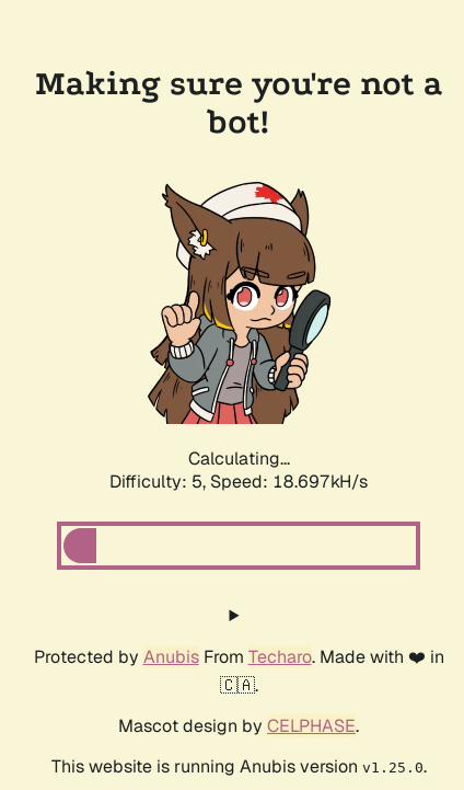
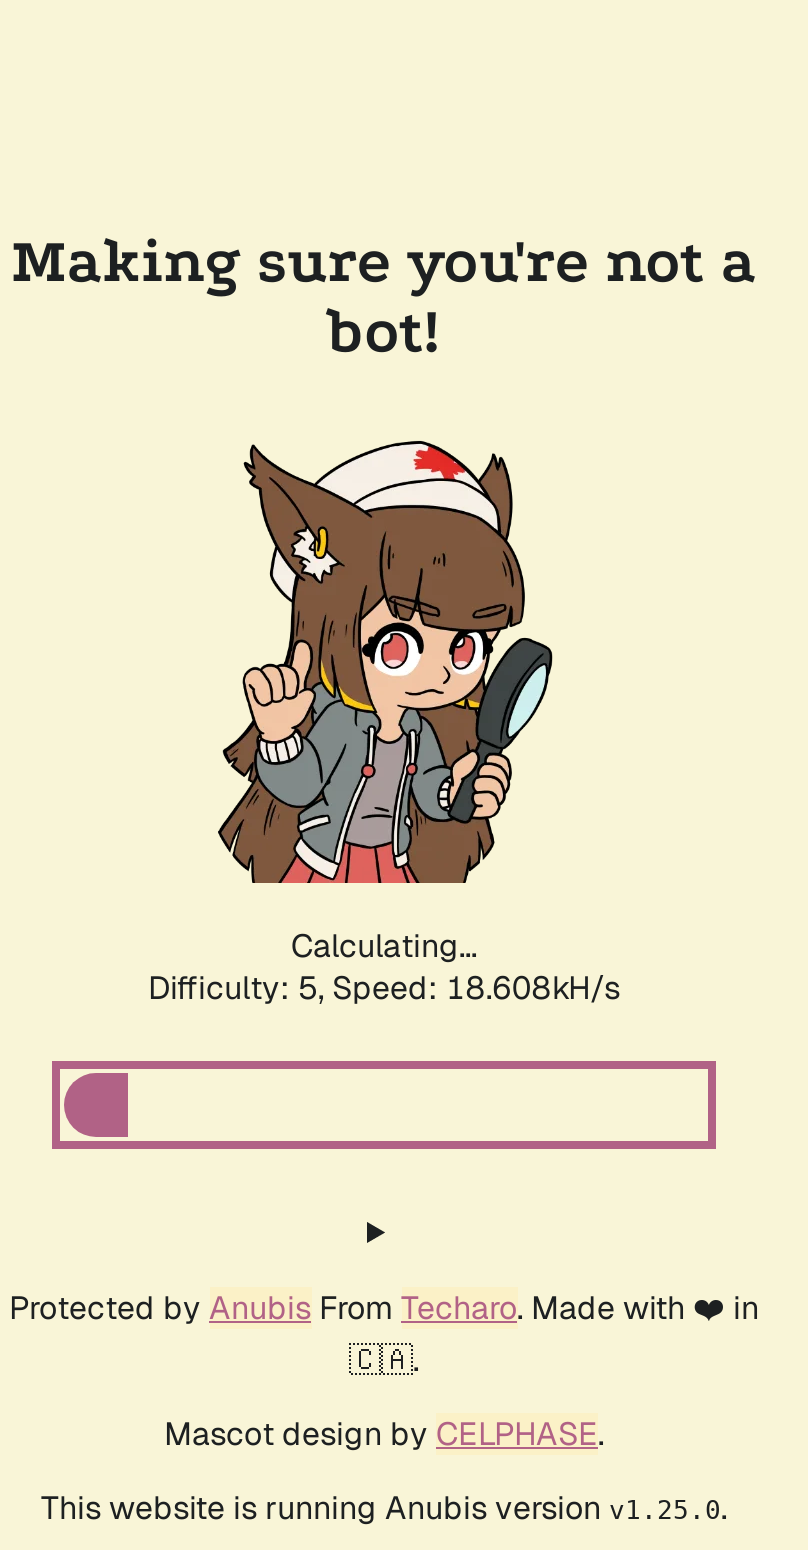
- Difficulty: 5, Speed: 18.697kH/s
+ Difficulty: 5, Speed: 18.608kH/s
